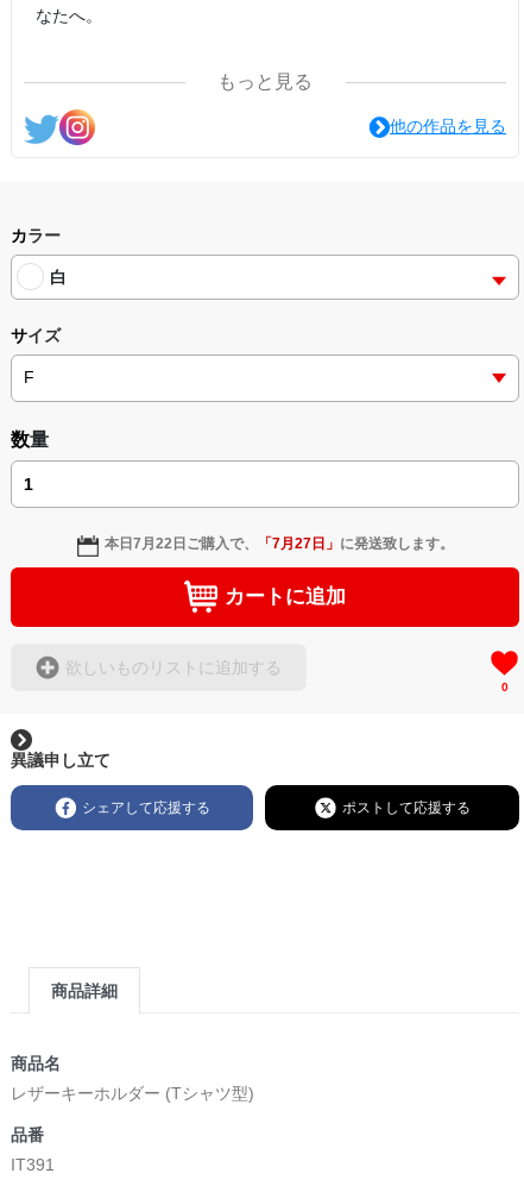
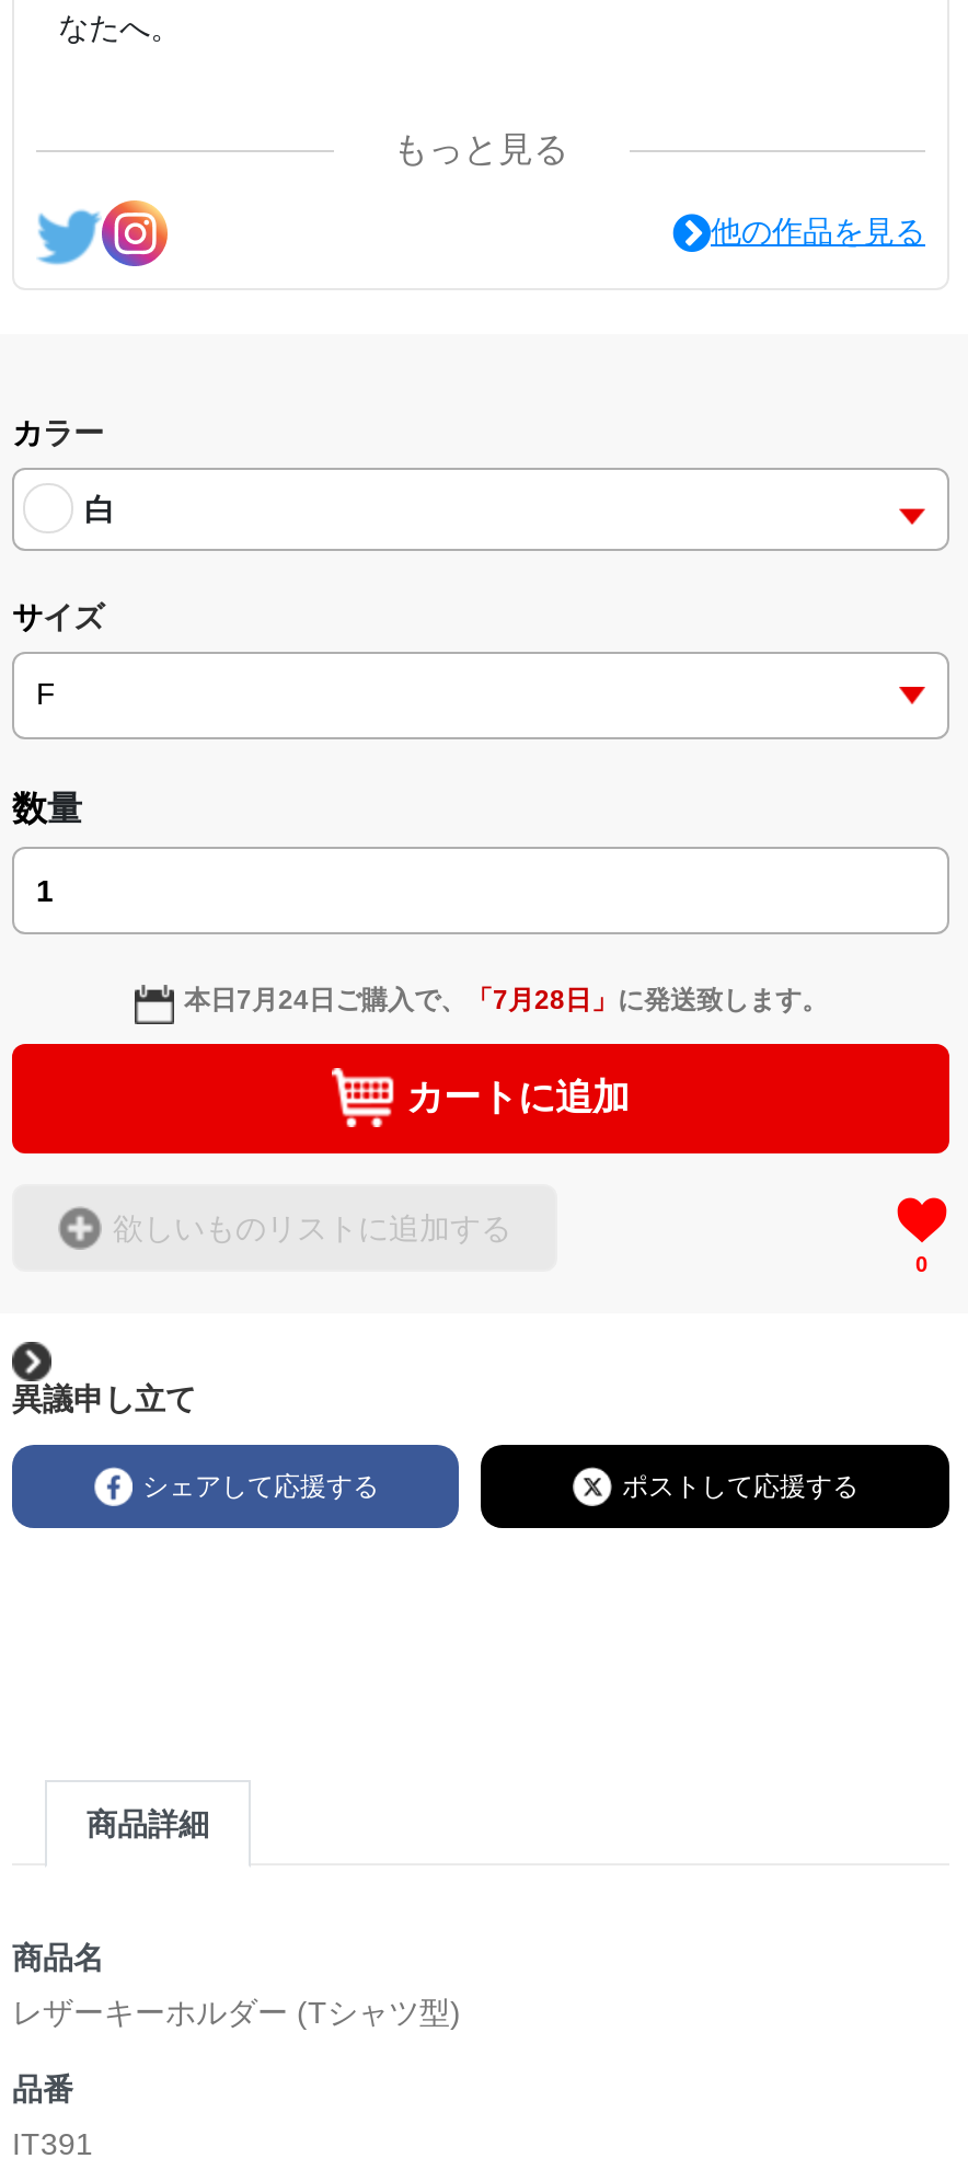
- 本日7月22日ご購入で、「7月27日」に発送致します。
+ 本日7月24日ご購入で、「7月28日」に発送致します。
